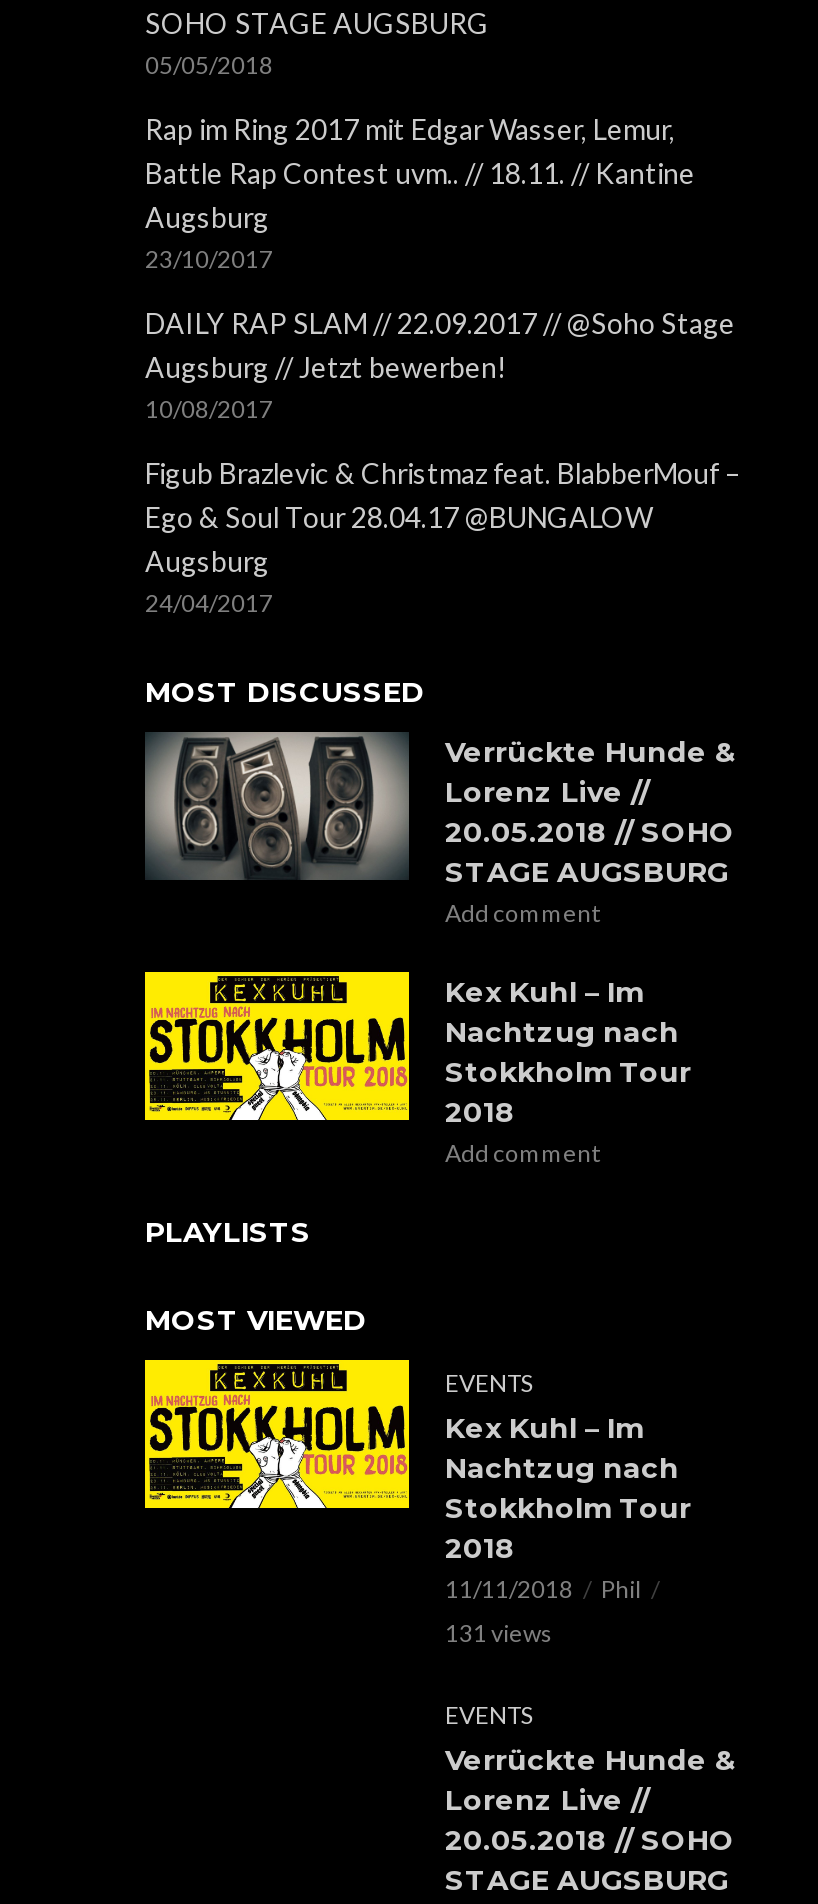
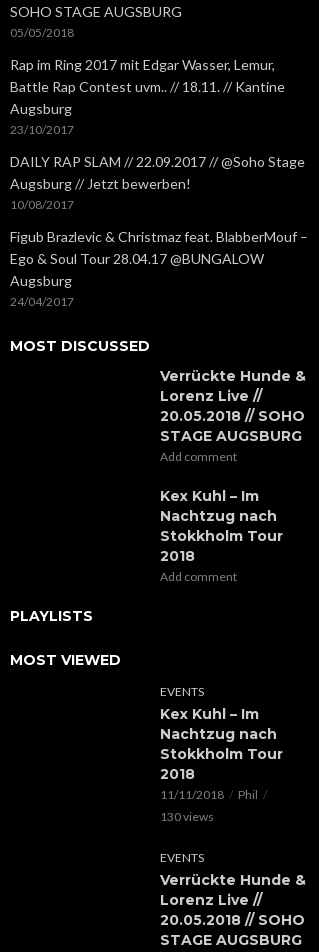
- [image]

- [image]

- [image]

- 131 views
+ 130 views
